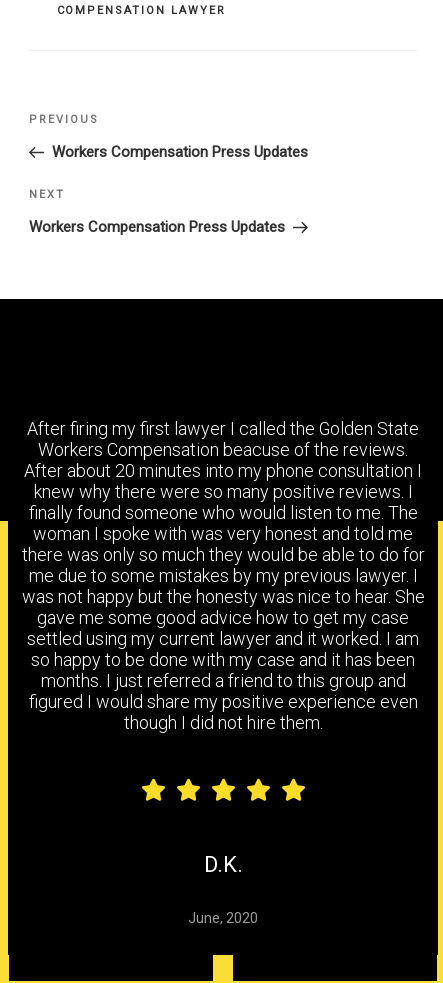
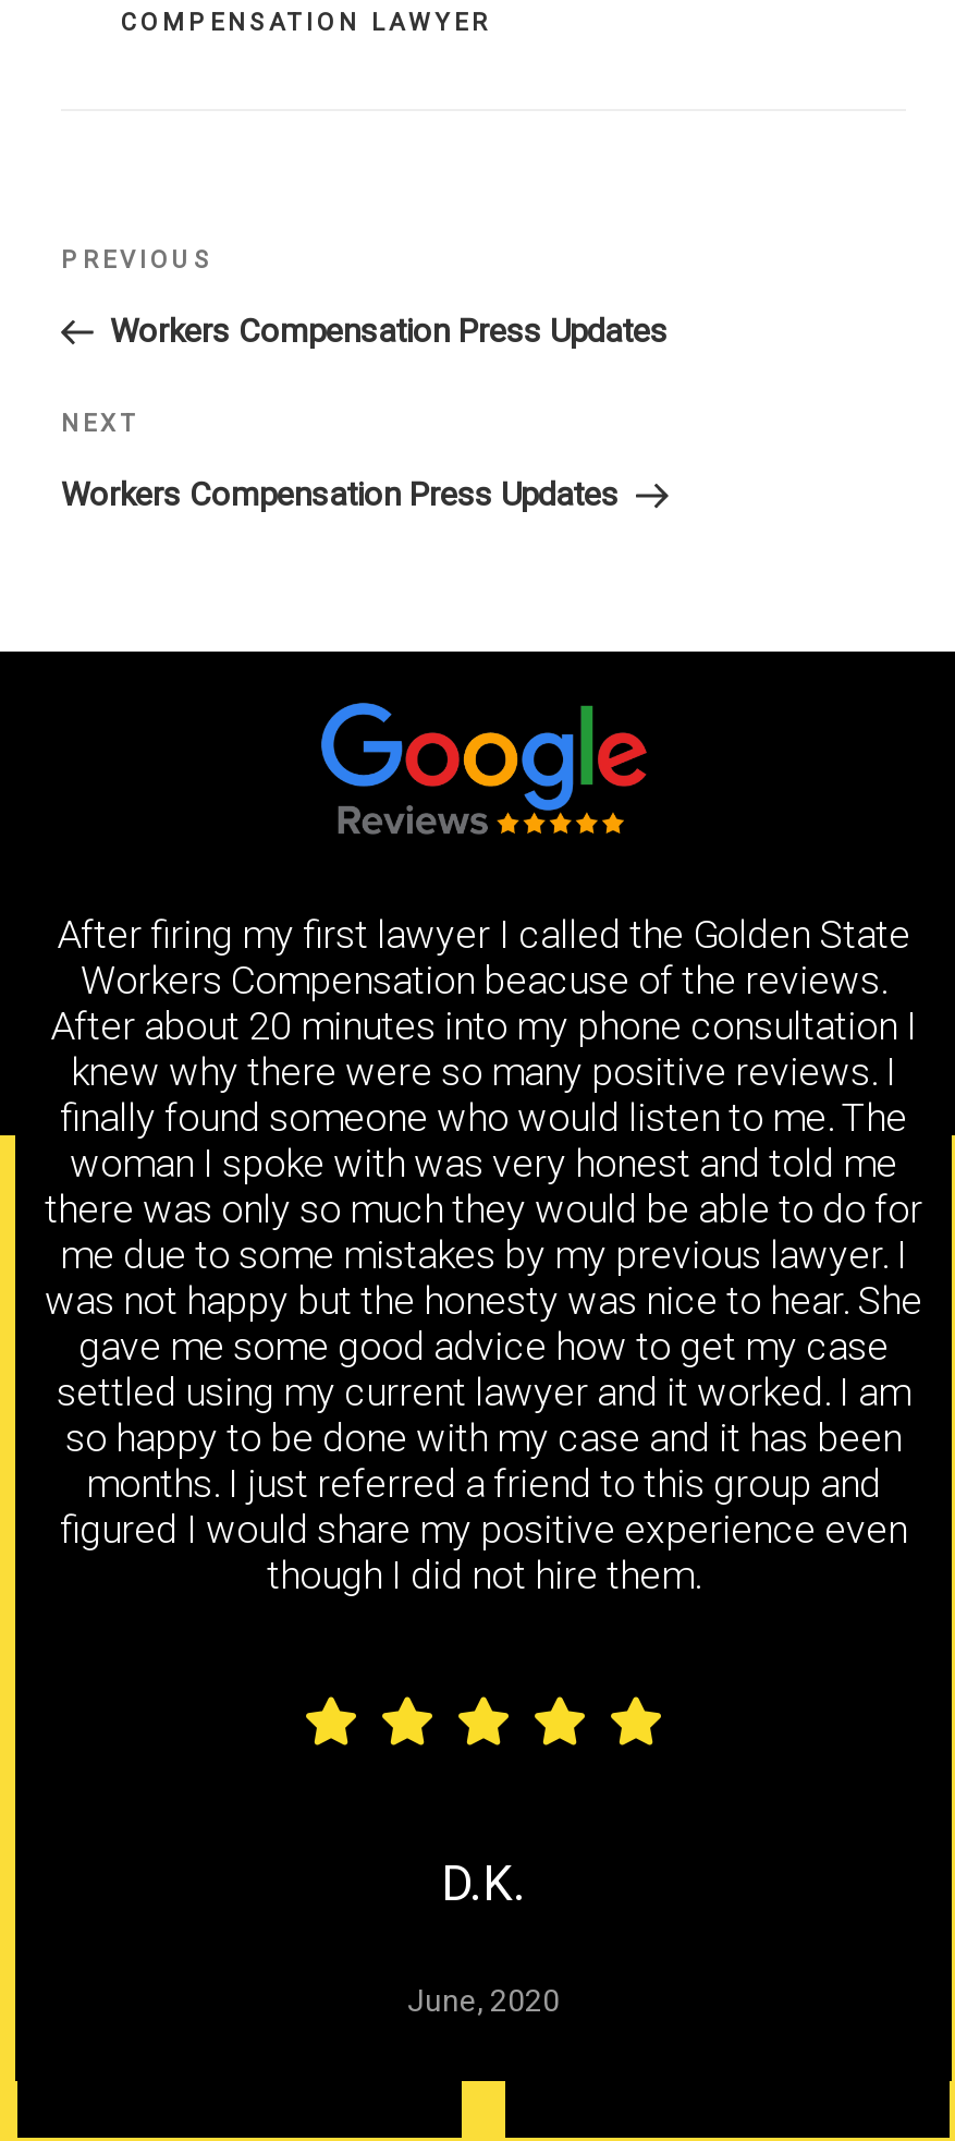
+ [image]
